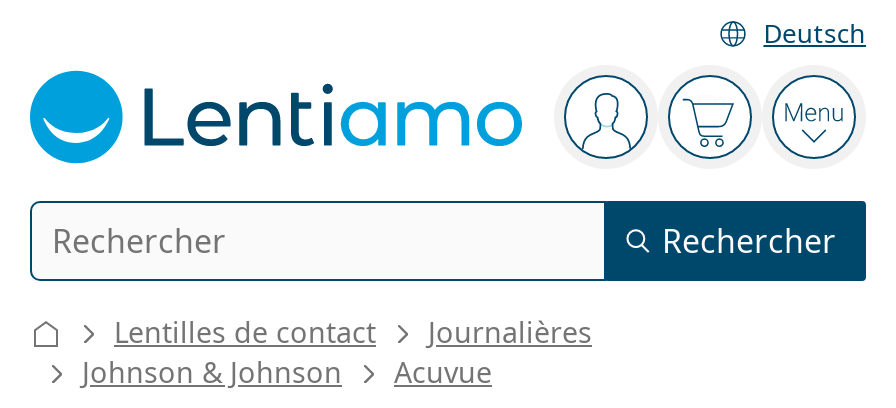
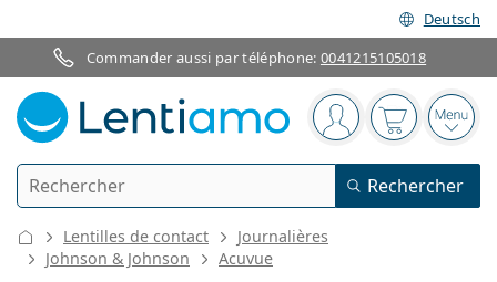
+ Commander aussi par téléphone: 0041215105018
